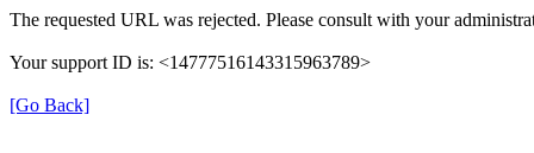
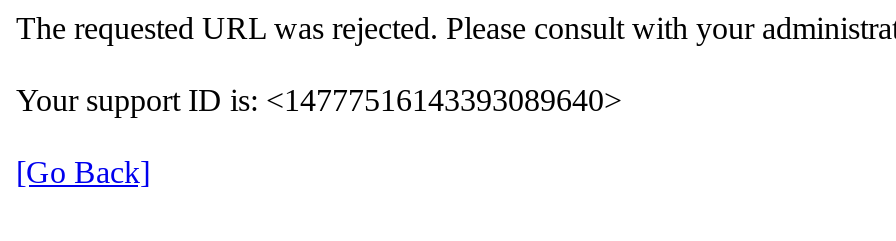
- Your support ID is: <14777516143315963789>
+ Your support ID is: <14777516143393089640>
